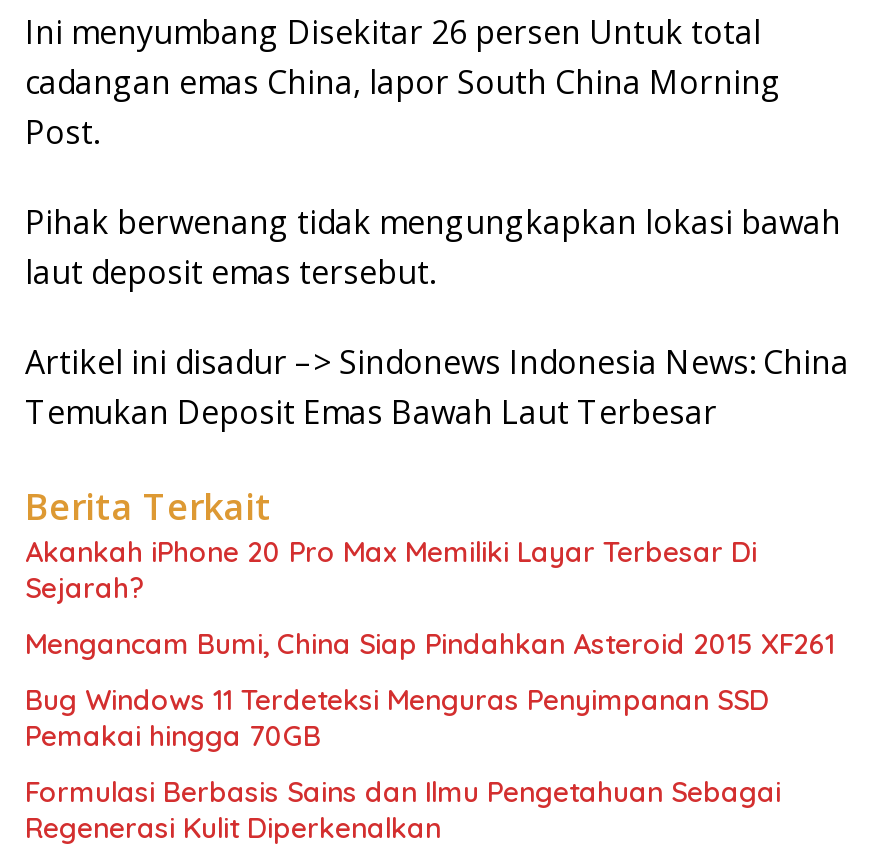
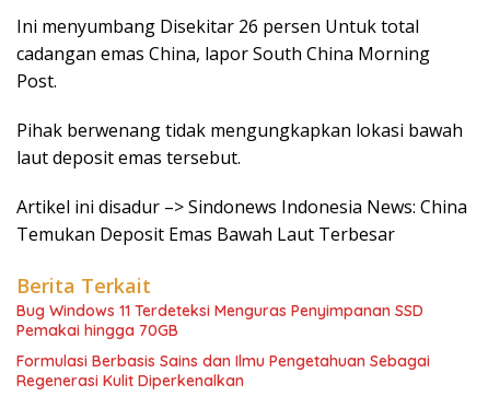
- Akankah iPhone 20 Pro Max Memiliki Layar Terbesar Di
- Sejarah?
- Mengancam Bumi, China Siap Pindahkan Asteroid 2015 XF261
